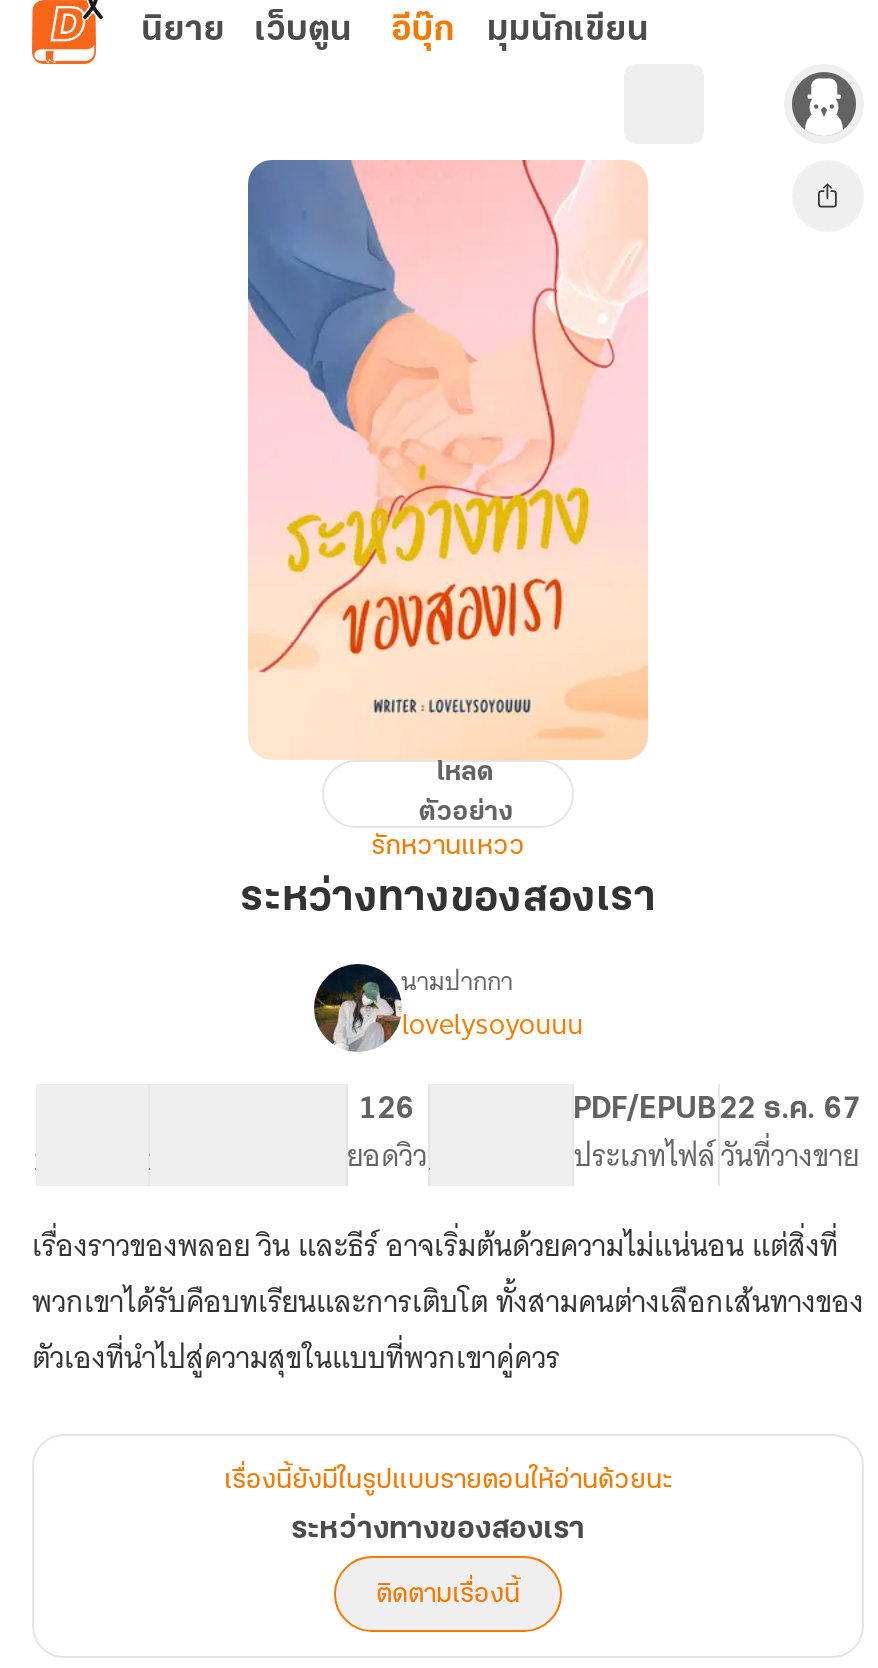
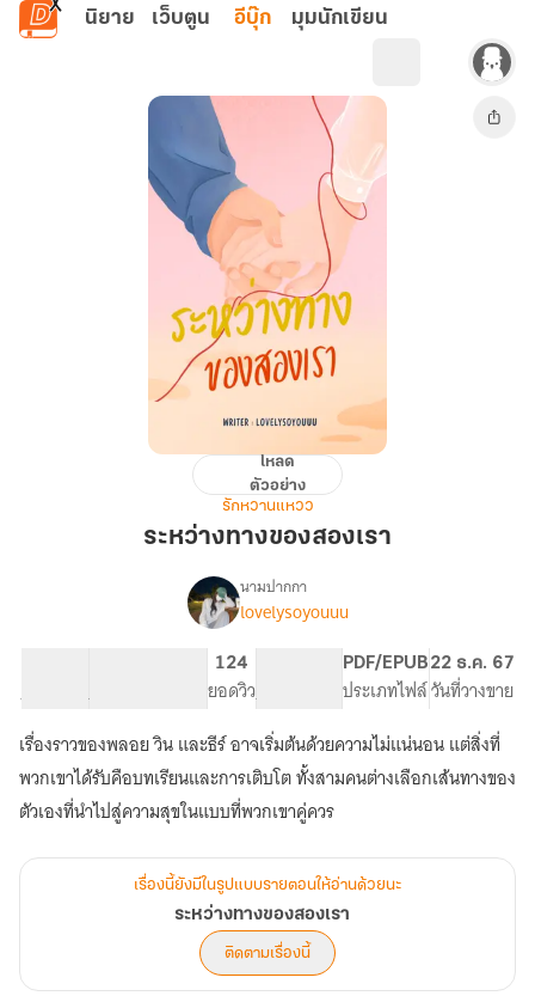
- 126
+ 124
